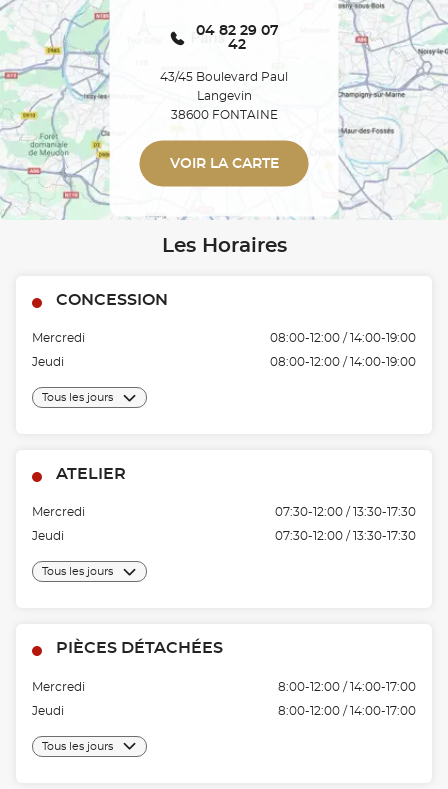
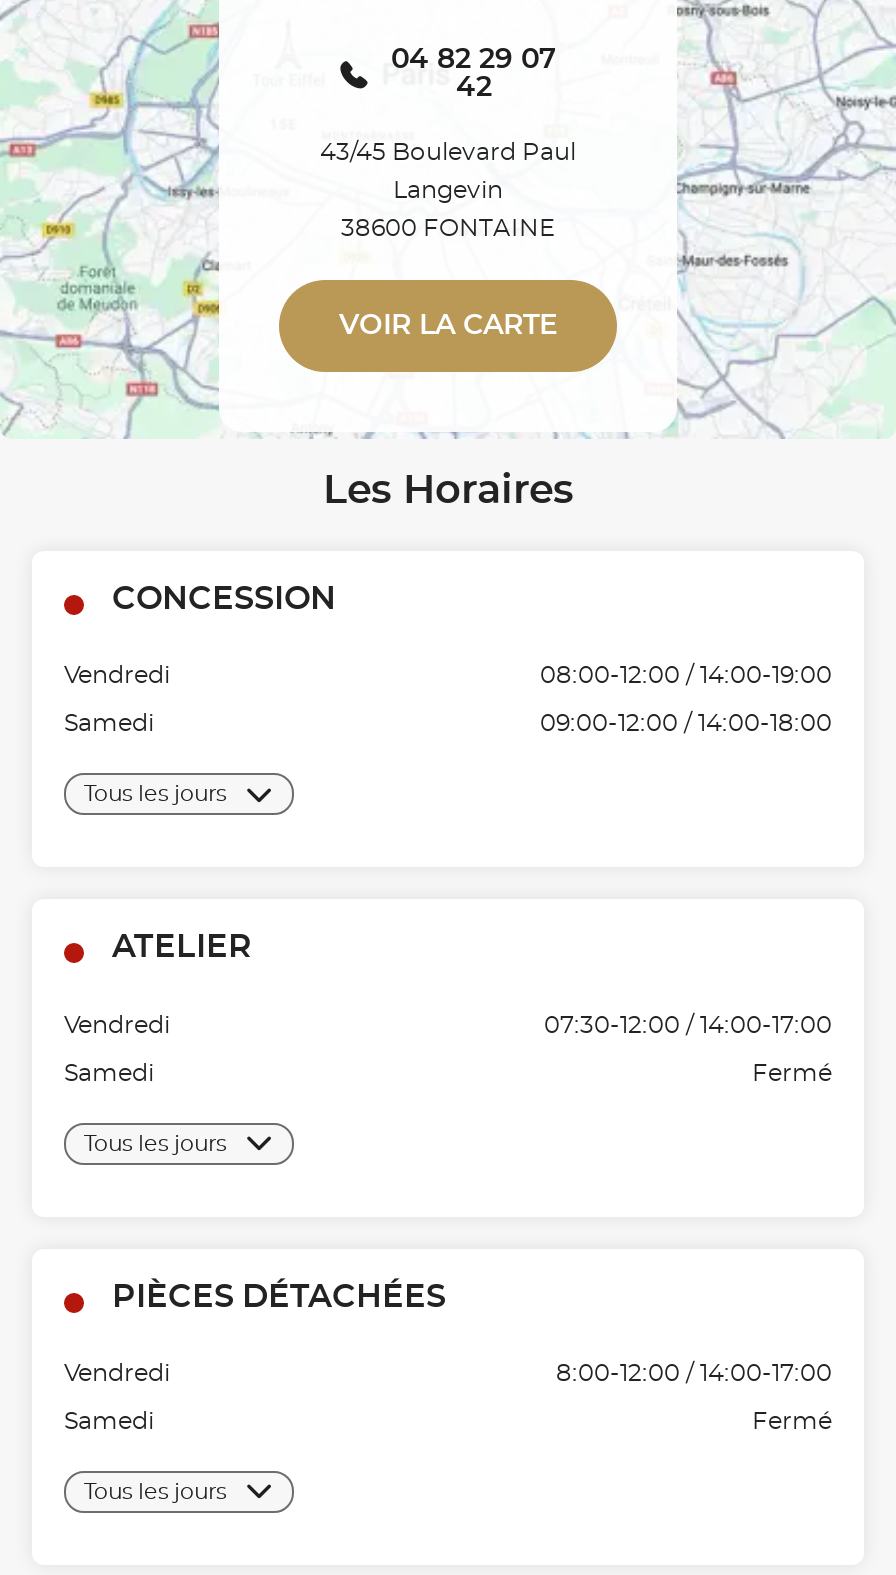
- Mercredi
+ Vendredi

- Jeudi
- 08:00-12:00 / 14:00-19:00
+ Samedi
+ 09:00-12:00 / 14:00-18:00

- Mercredi
- 07:30-12:00 / 13:30-17:30
+ Vendredi
+ 07:30-12:00 / 14:00-17:00

- Jeudi
- 07:30-12:00 / 13:30-17:30
+ Samedi
+ Fermé

- Mercredi
+ Vendredi

- Jeudi
- 8:00-12:00 / 14:00-17:00
+ Samedi
+ Fermé
